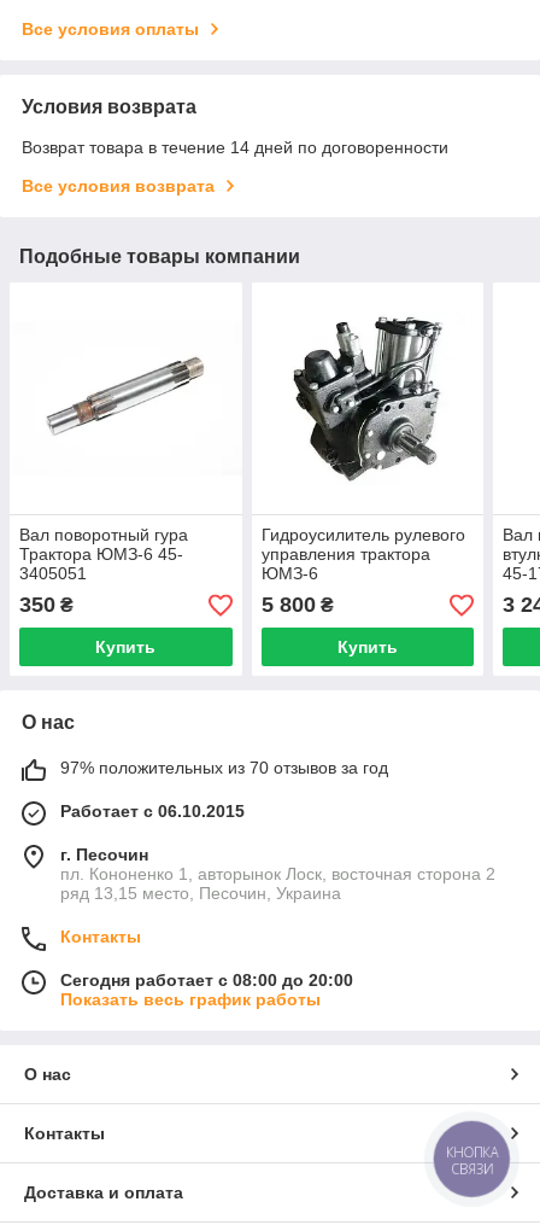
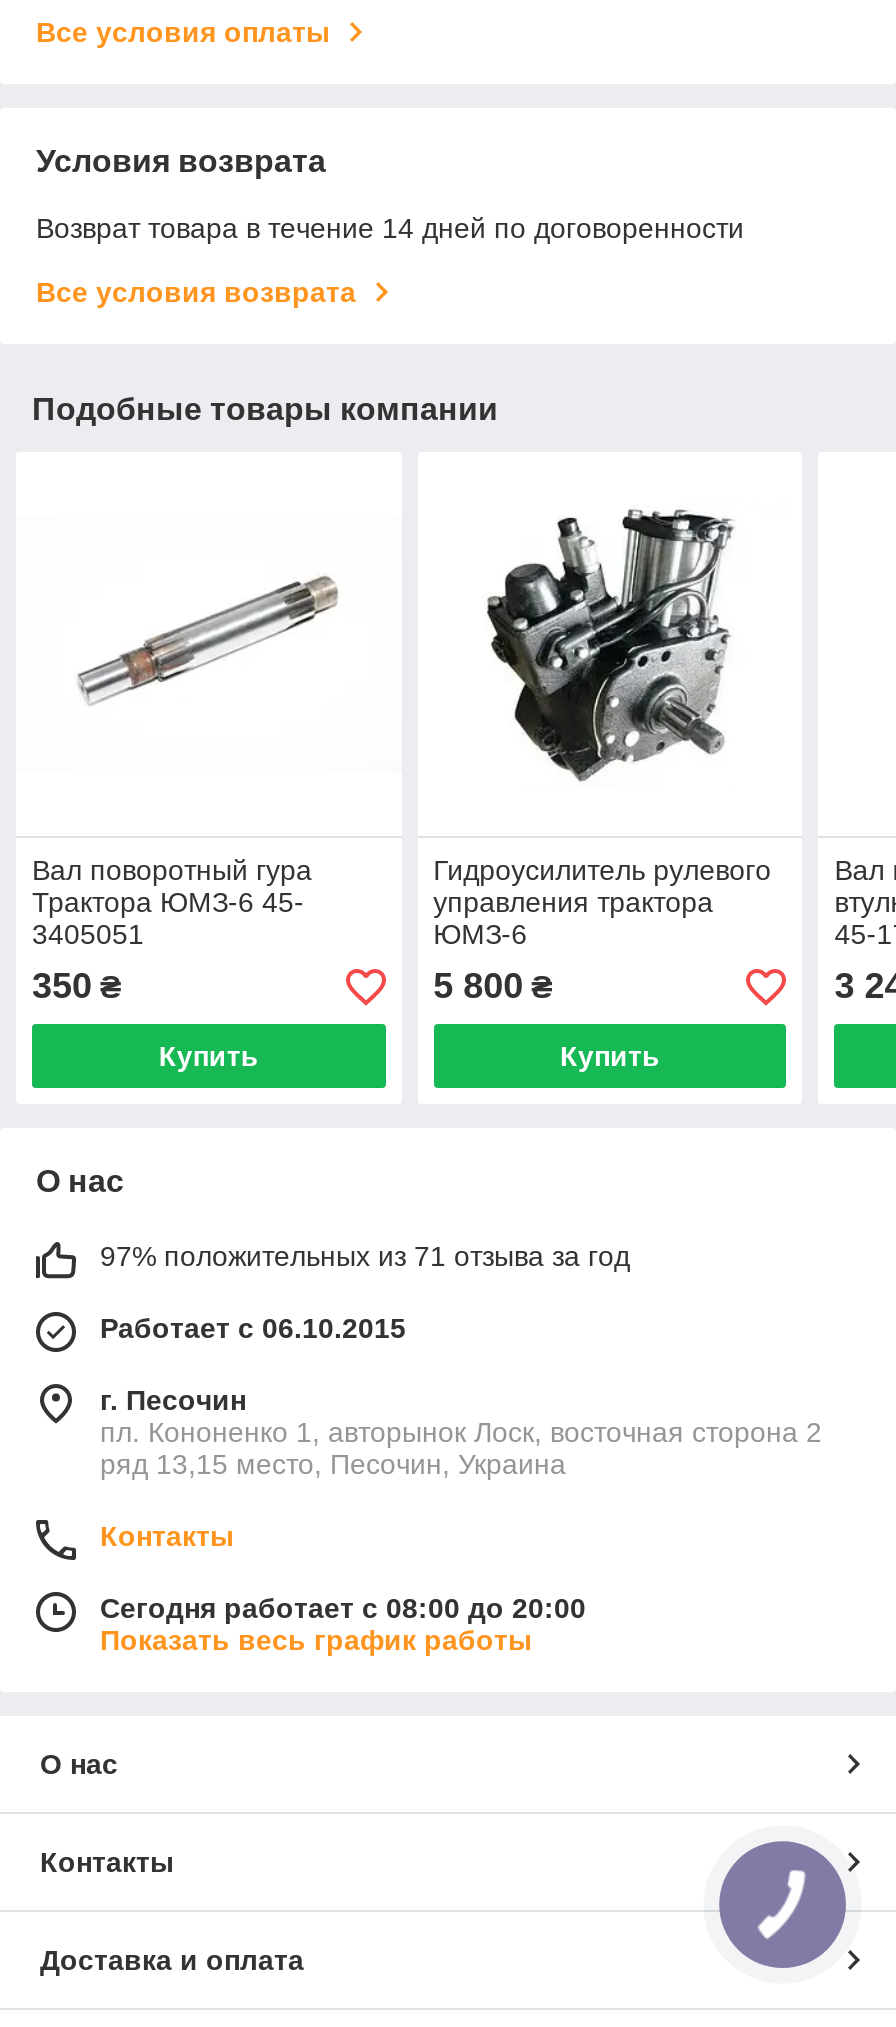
- 97% положительных из 70 отзывов за год
+ 97% положительных из 71 отзыва за год

- КНОПКА
- СВЯЗИ
